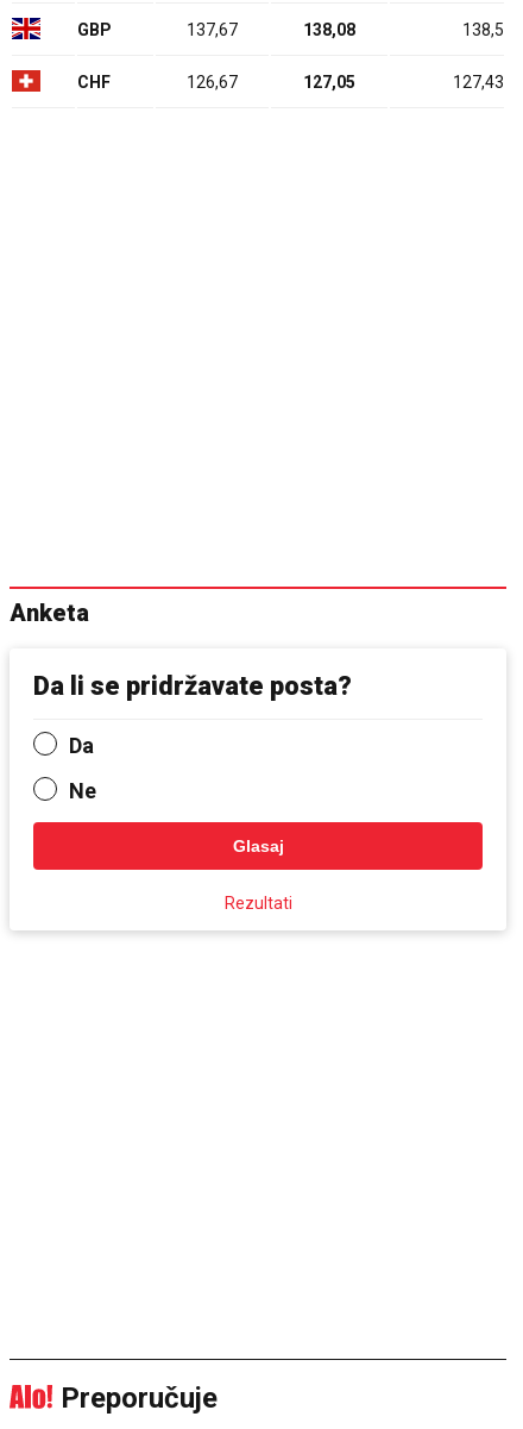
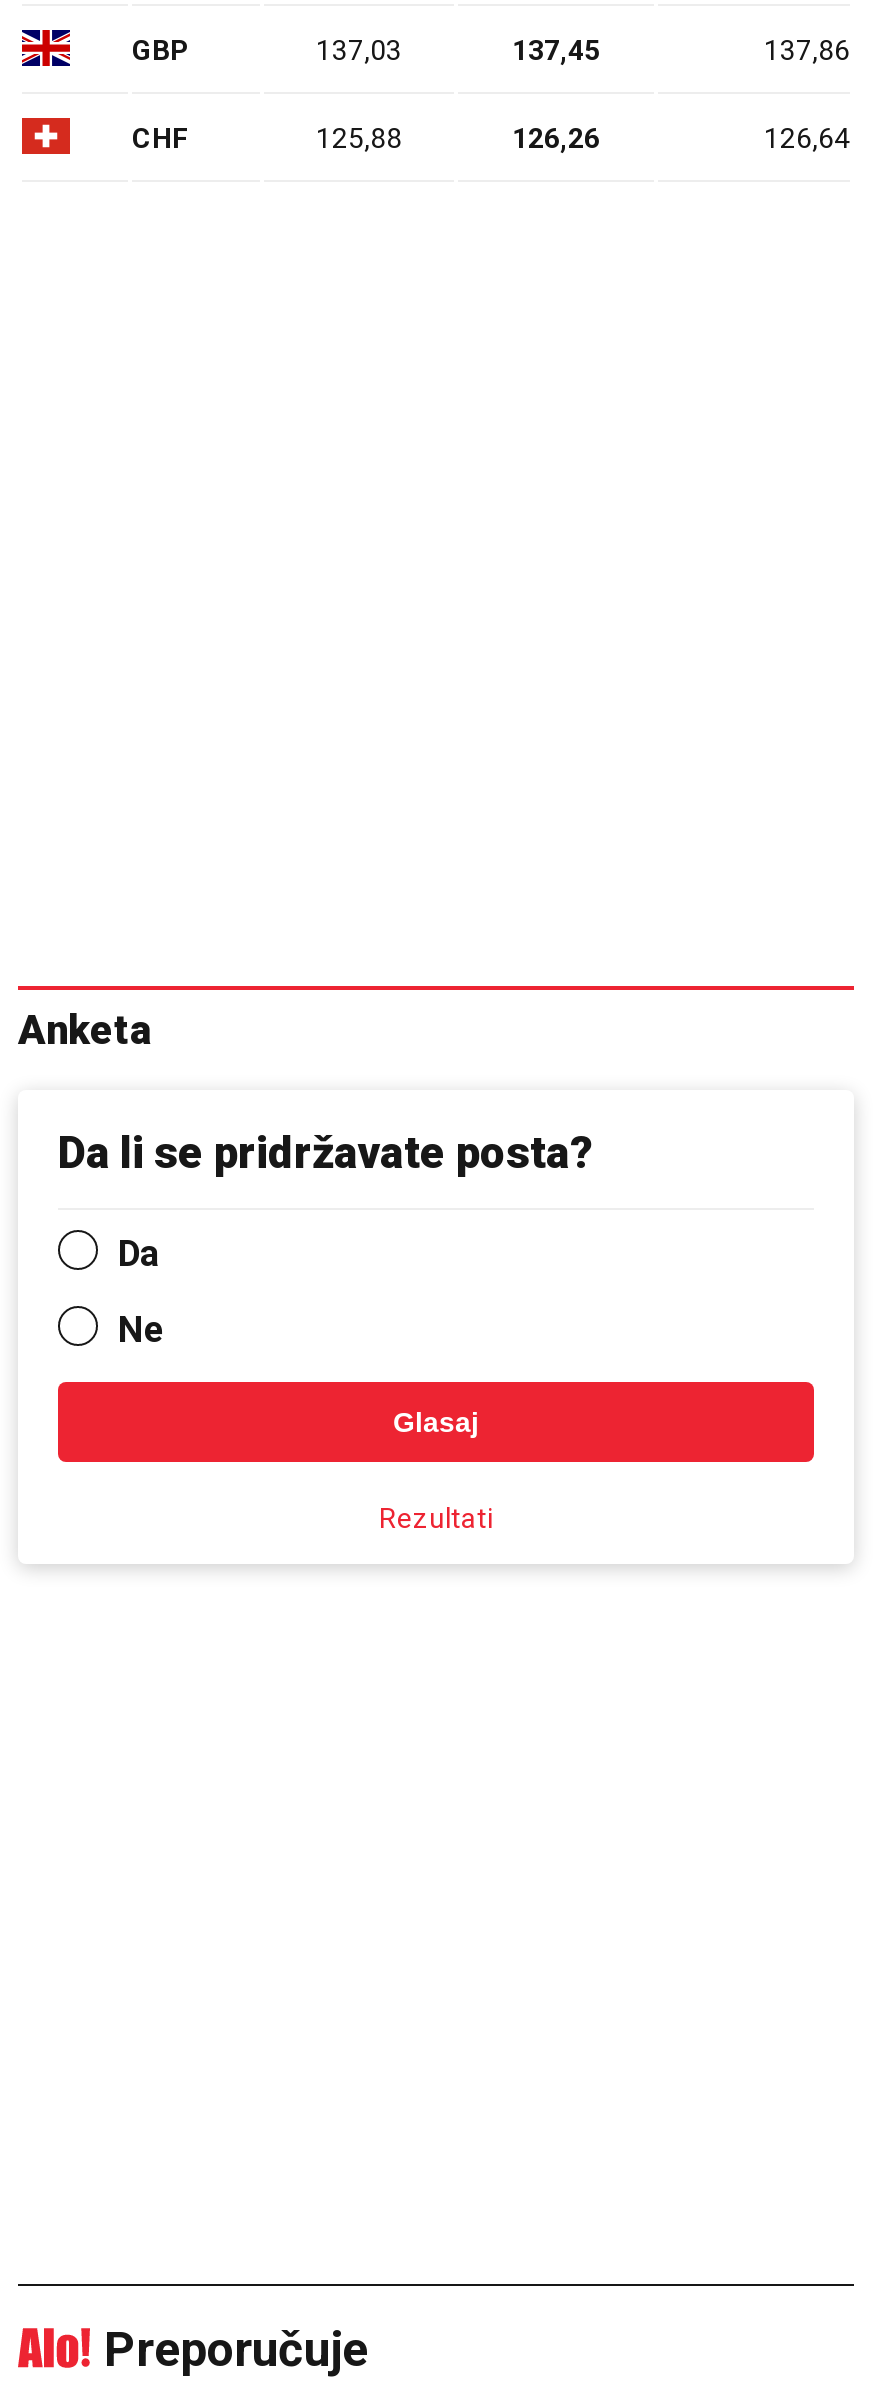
- 137,67
+ 137,03

- 138,08
+ 137,45

- 138,5
+ 137,86

- 126,67
+ 125,88

- 127,05
+ 126,26

- 127,43
+ 126,64
